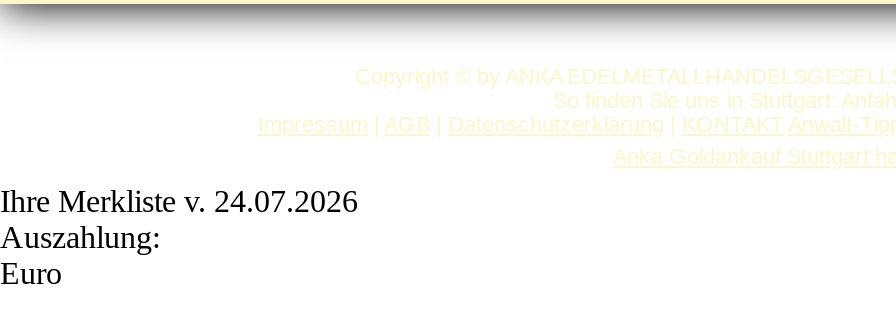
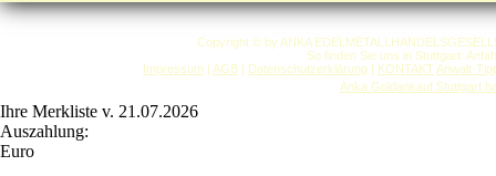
- Ihre Merkliste v. 24.07.2026
+ Ihre Merkliste v. 21.07.2026
